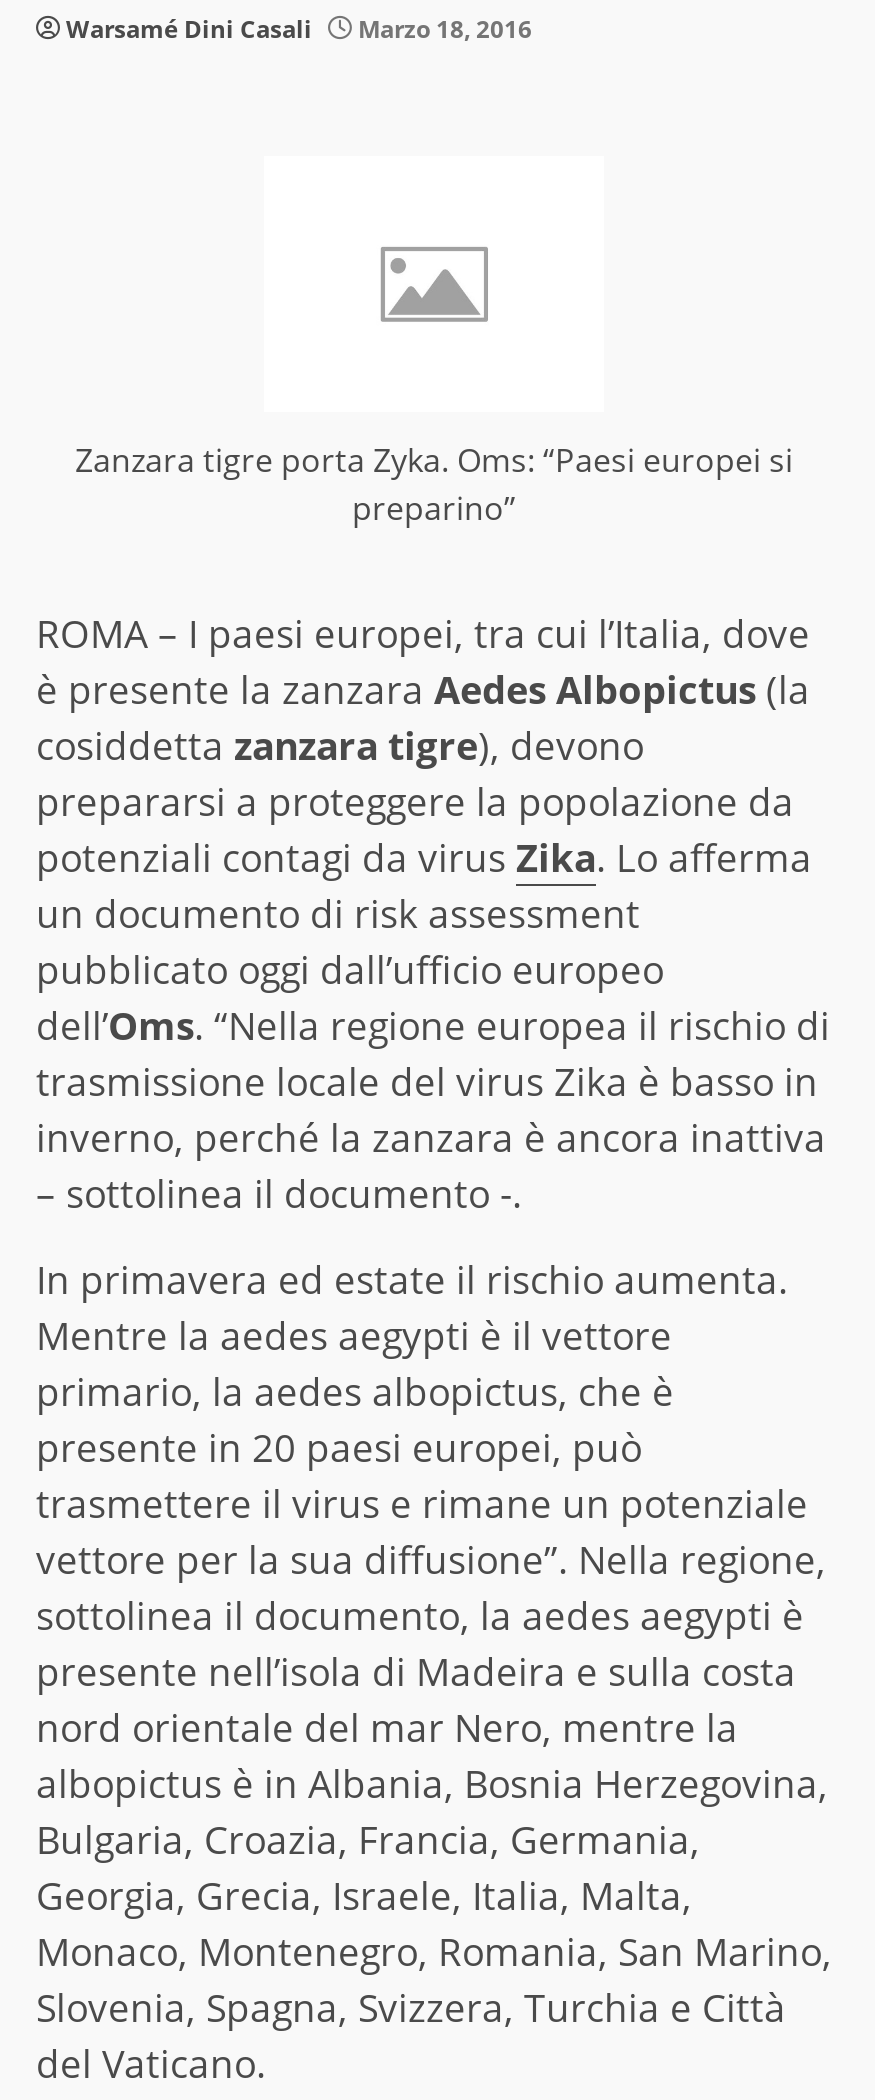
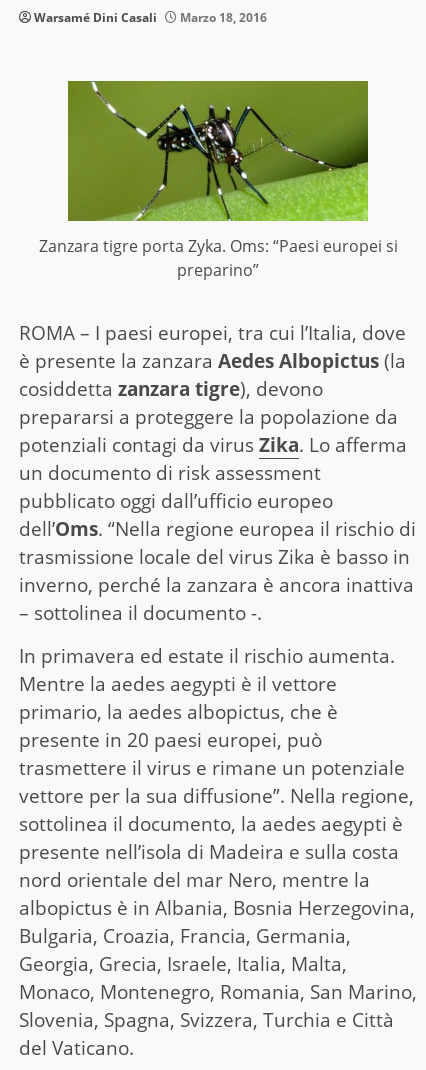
+ [image]
